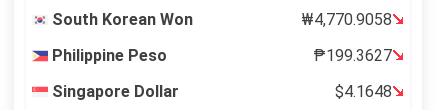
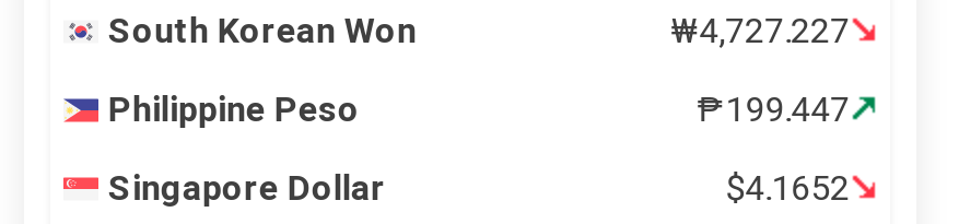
- ₩4,770.9058
+ ₩4,727.227

- ₱199.3627
+ ₱199.447

- $4.1648
+ $4.1652
